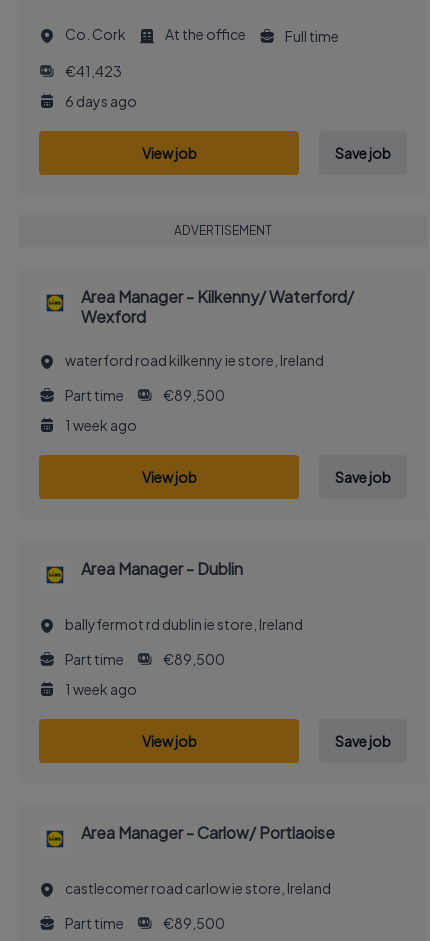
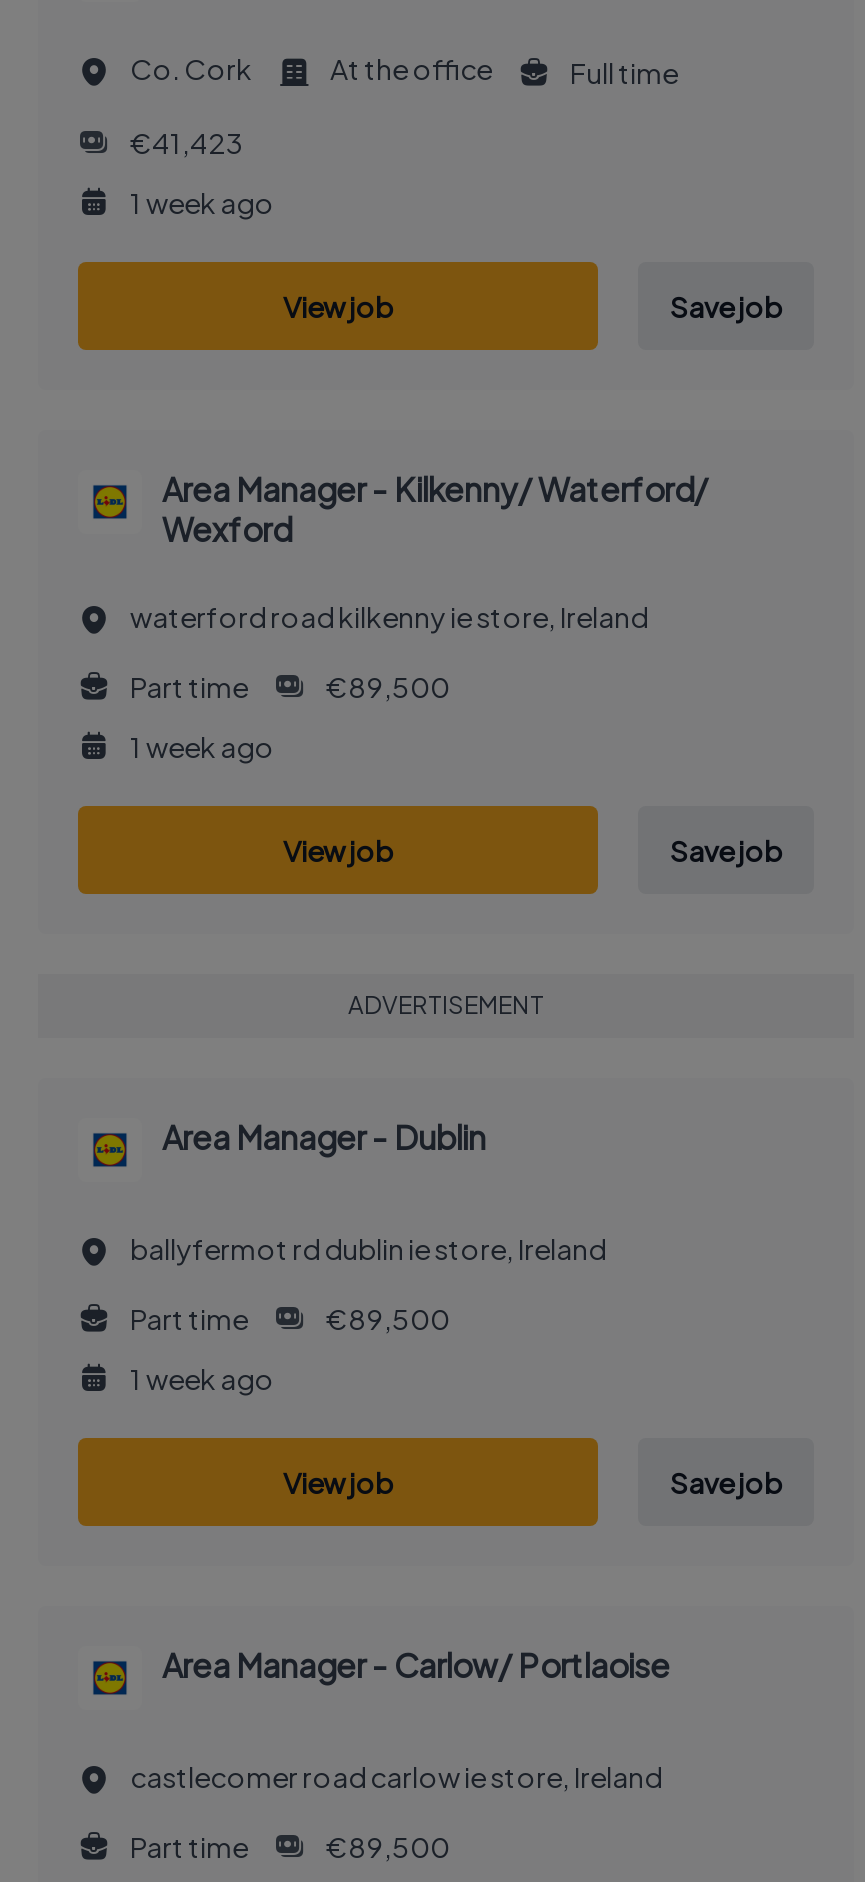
- 6 days ago
+ 1 week ago

moved down: ADVERTISEMENT

moved up: Area Manager - Kilkenny/ Waterford/ | Wexford | waterford road kilkenny ie store, Ireland | Part time | €89,500 | 1 week ago | View job | Save job
